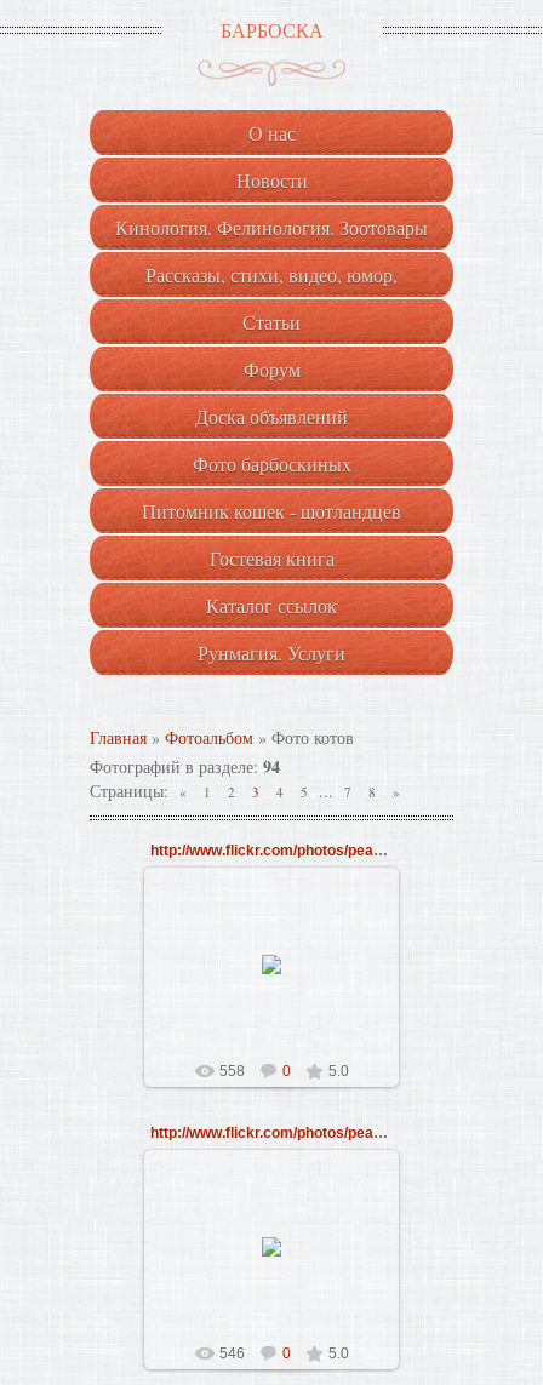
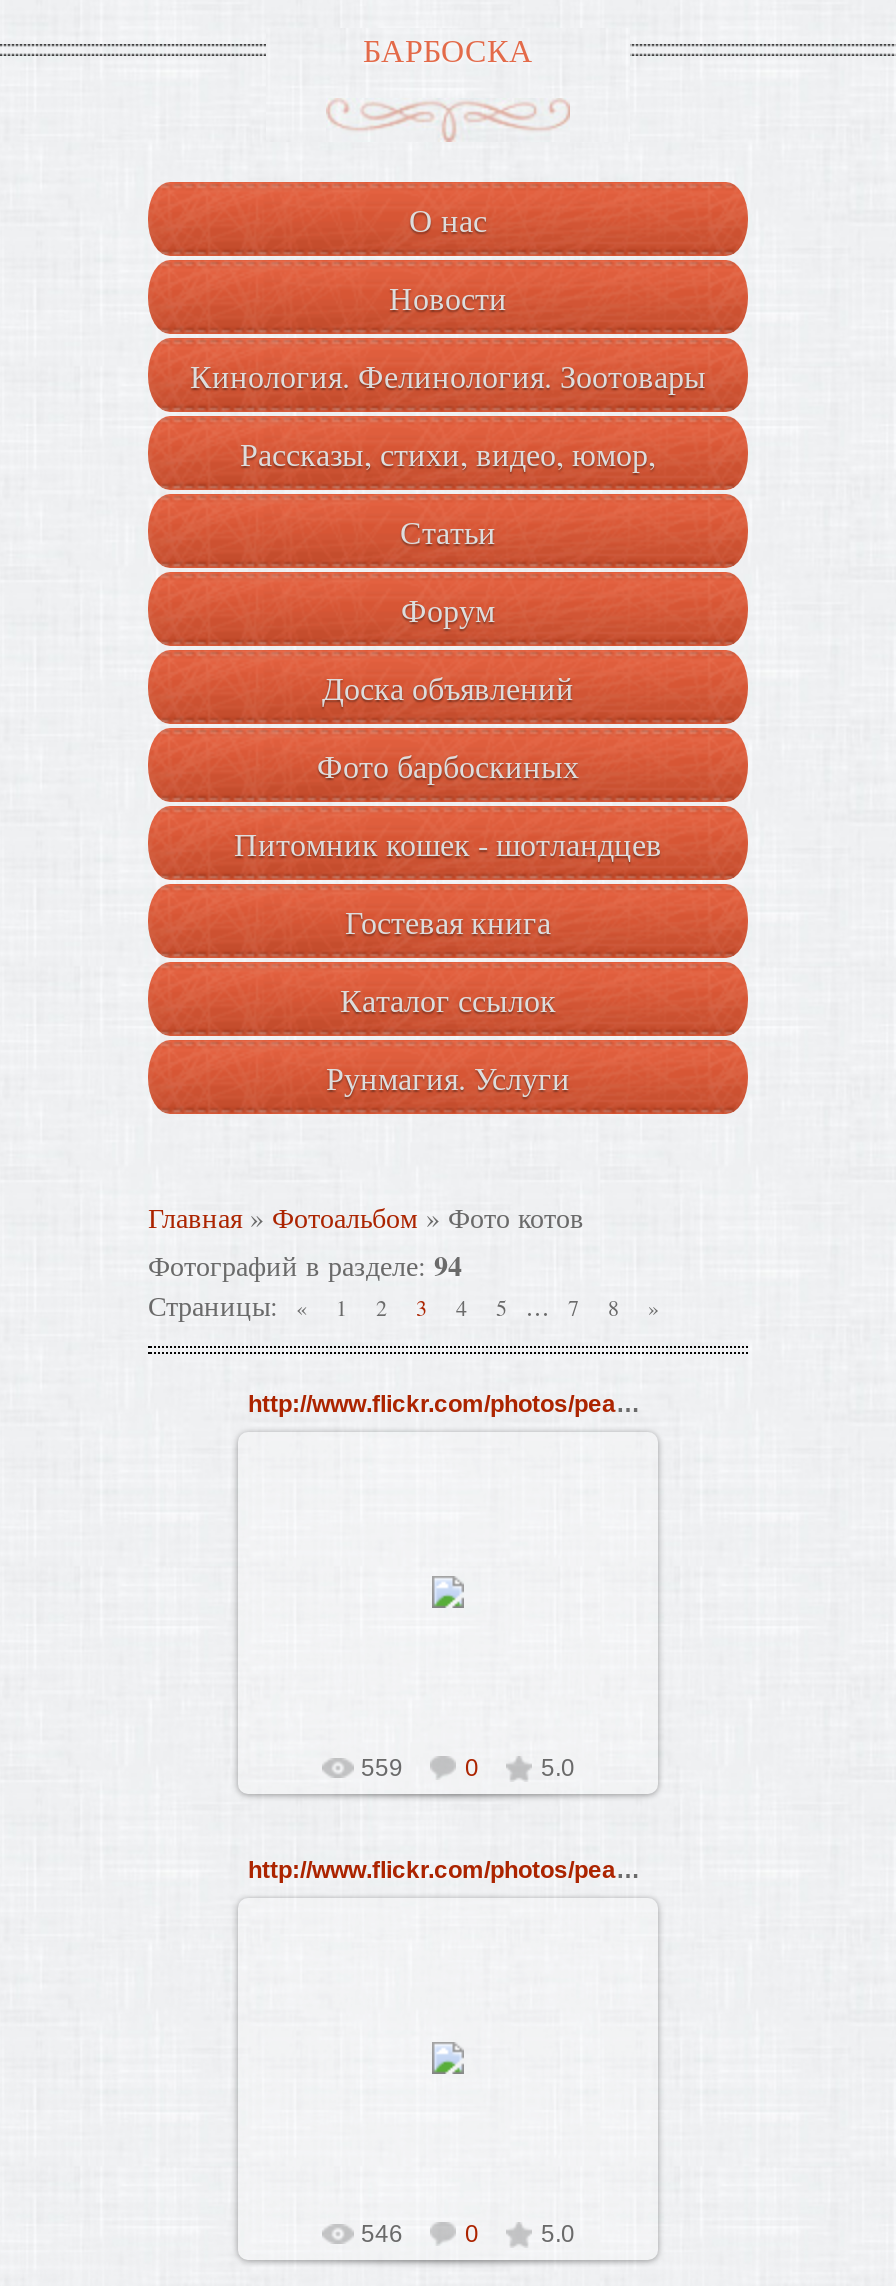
- 558
+ 559
